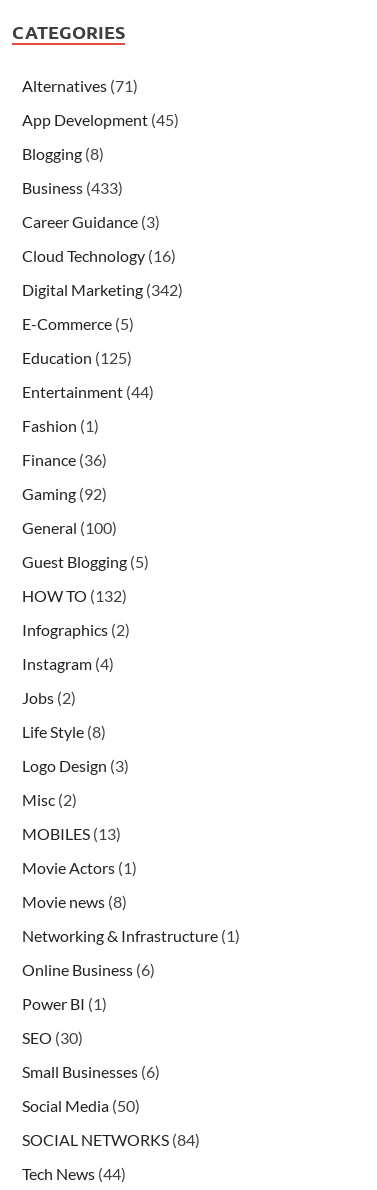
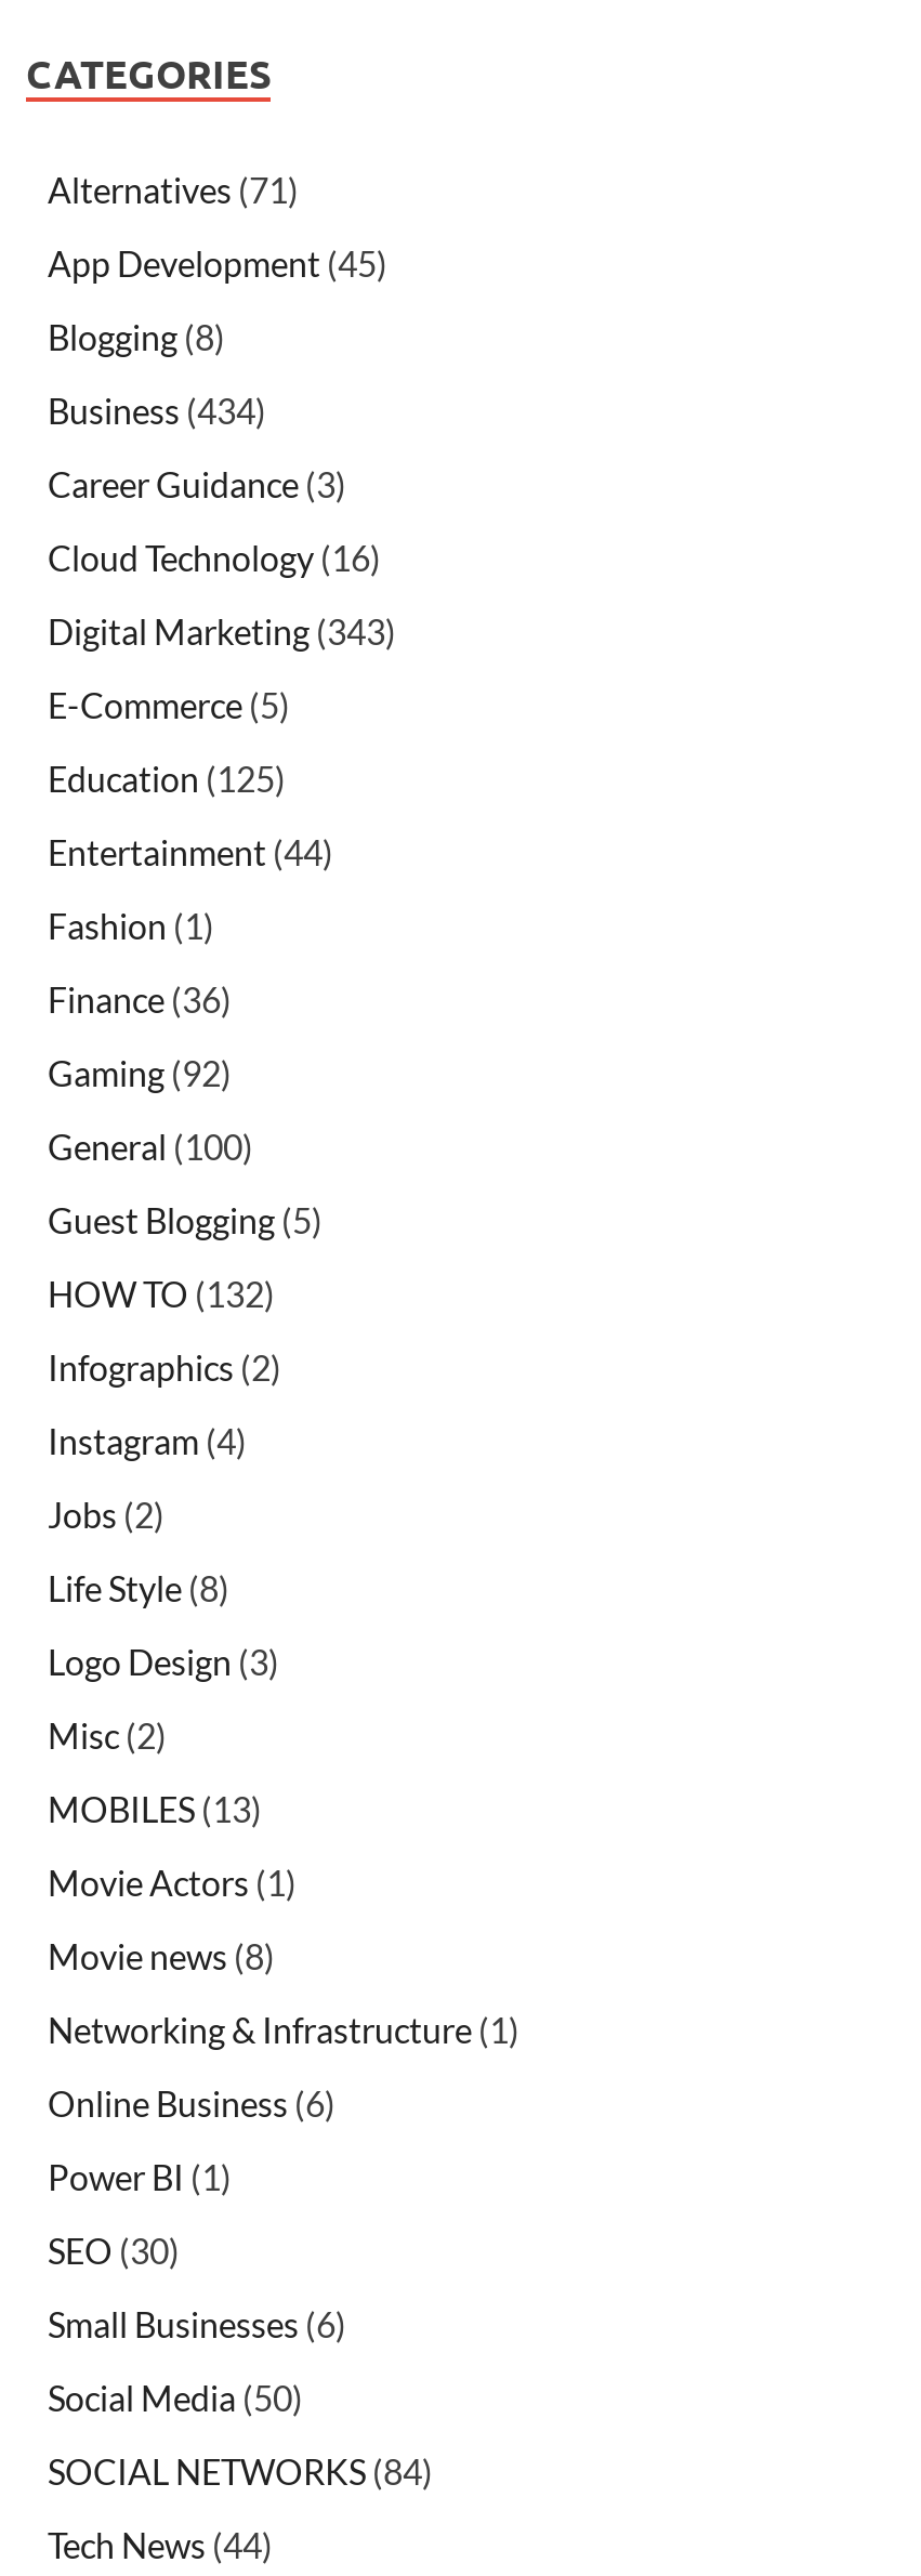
- Business (433)
+ Business (434)

- Digital Marketing (342)
+ Digital Marketing (343)
